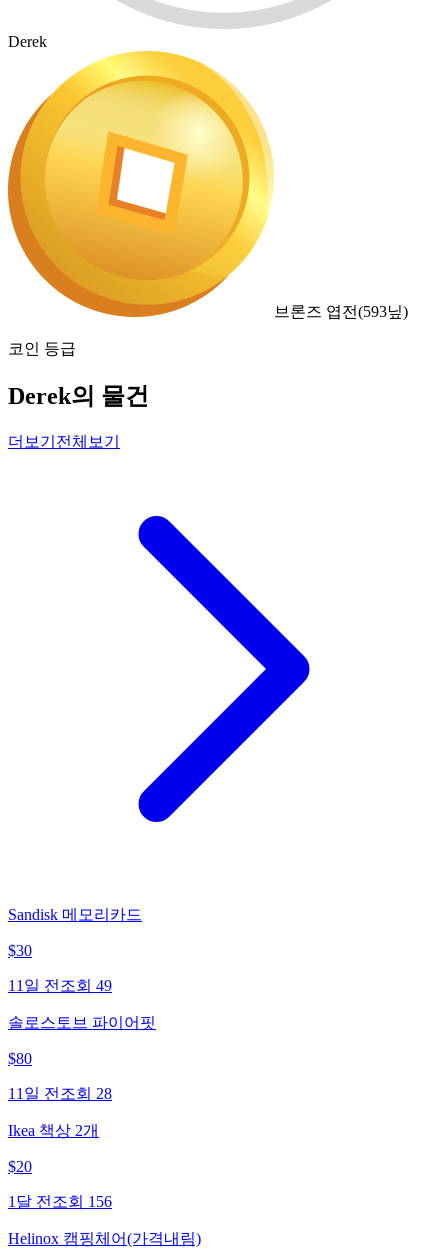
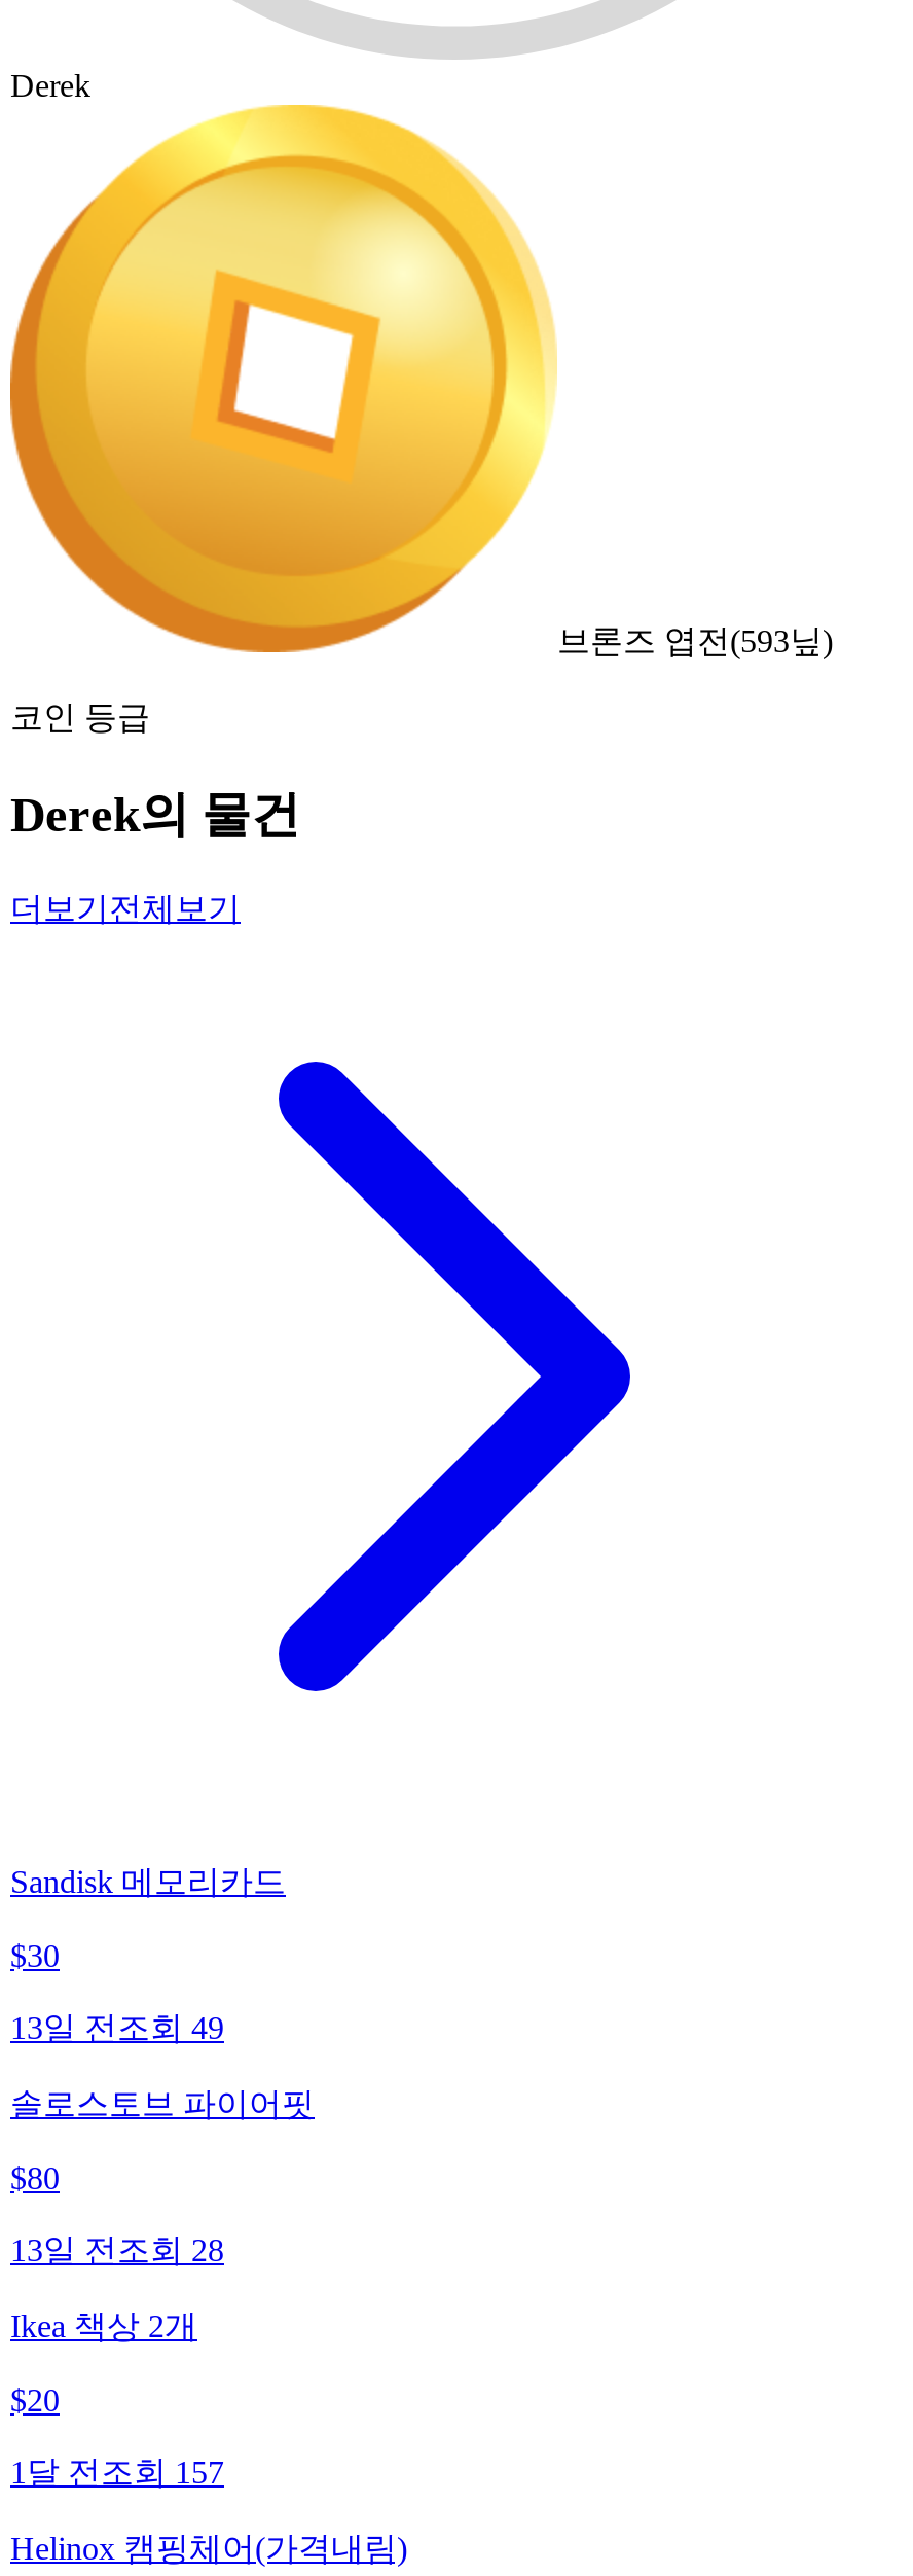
- 11일 전 조회 49
+ 13일 전 조회 49

- 11일 전 조회 28
+ 13일 전 조회 28

- 1달 전 조회 156
+ 1달 전 조회 157
